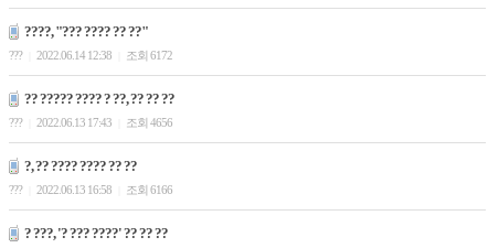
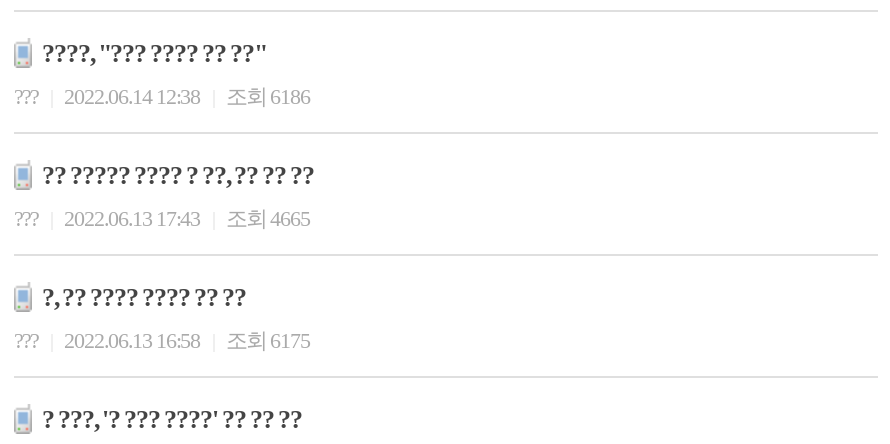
- 조회 6172
+ 조회 6186

- 조회 4656
+ 조회 4665

- 조회 6166
+ 조회 6175
